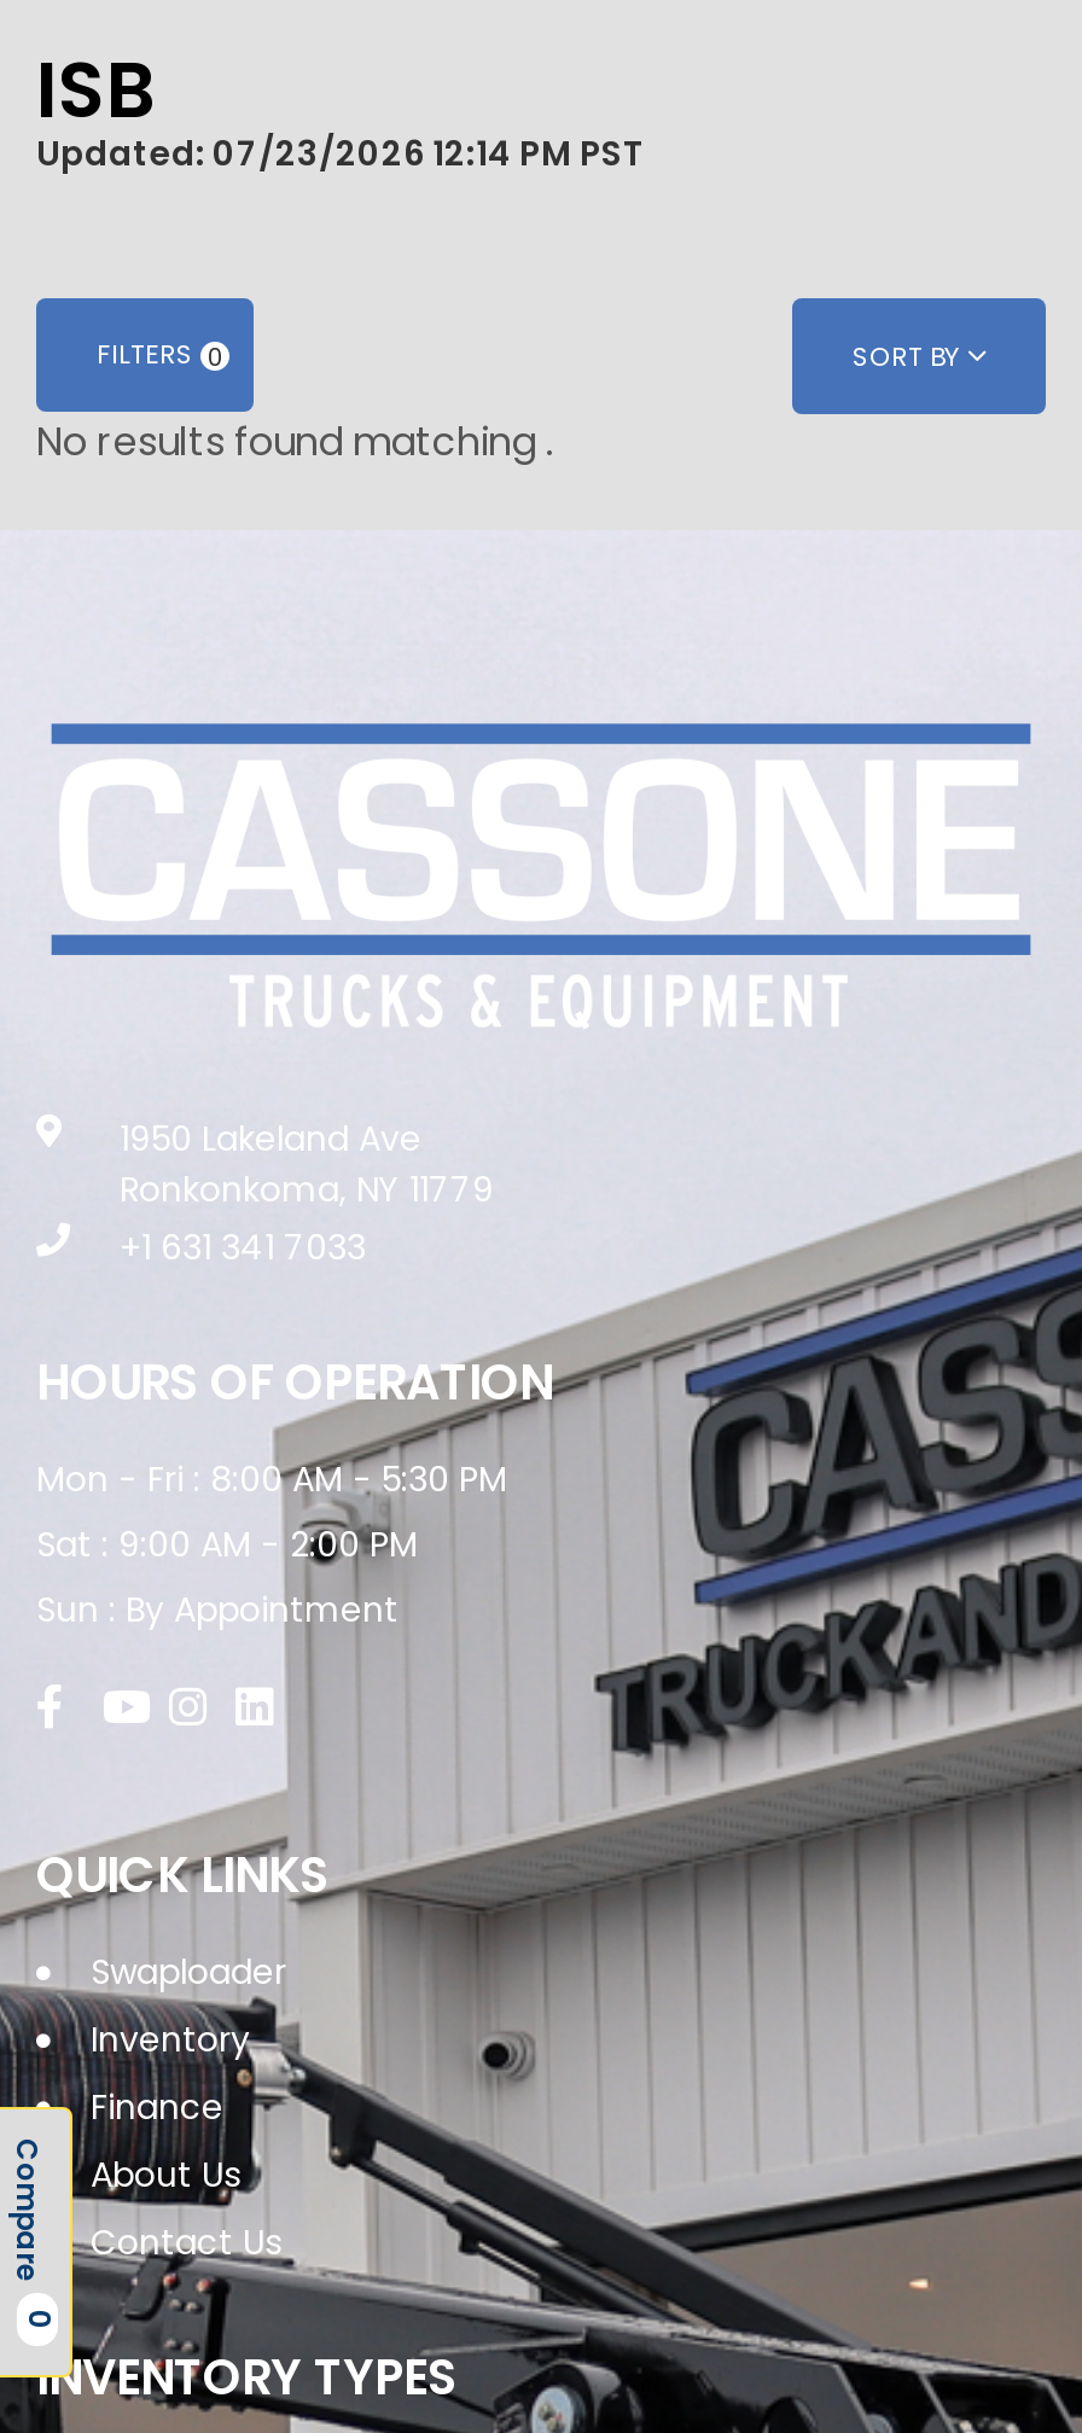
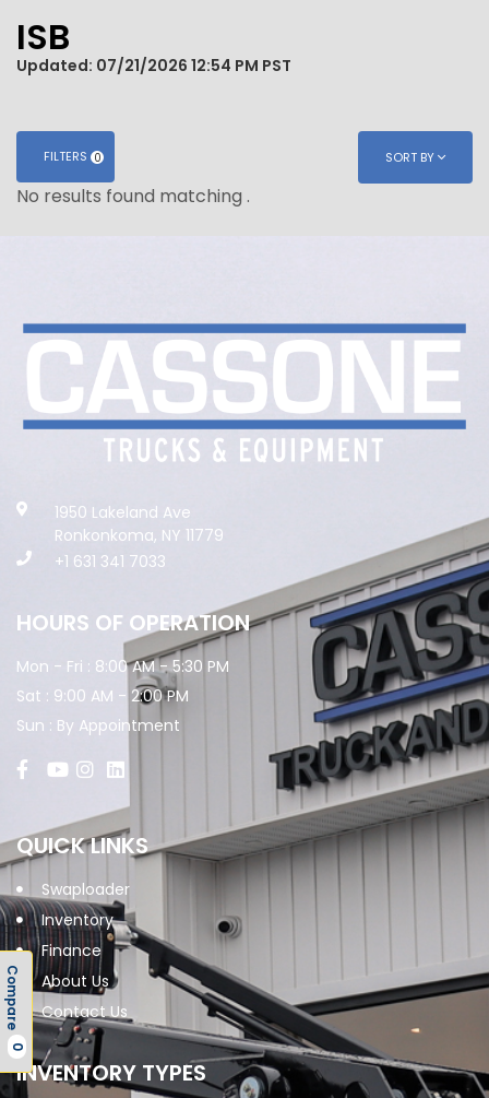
- Updated: 07/23/2026 12:14 PM PST
+ Updated: 07/21/2026 12:54 PM PST
